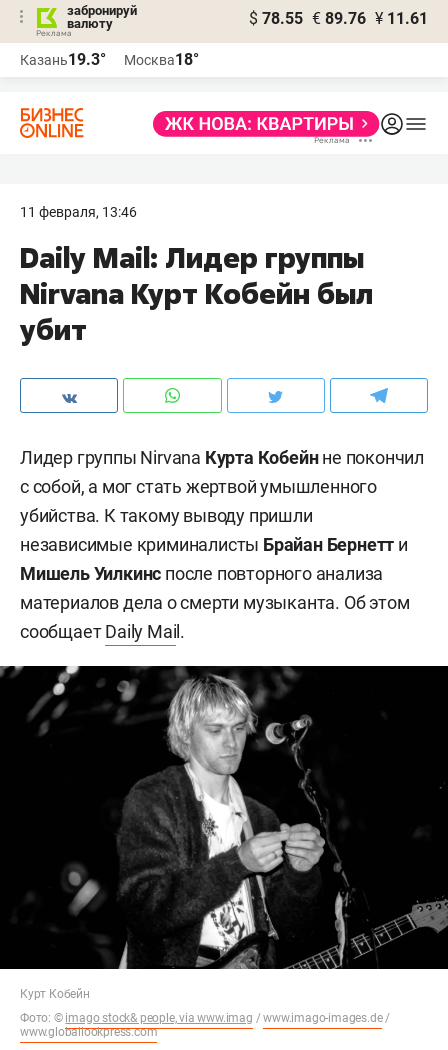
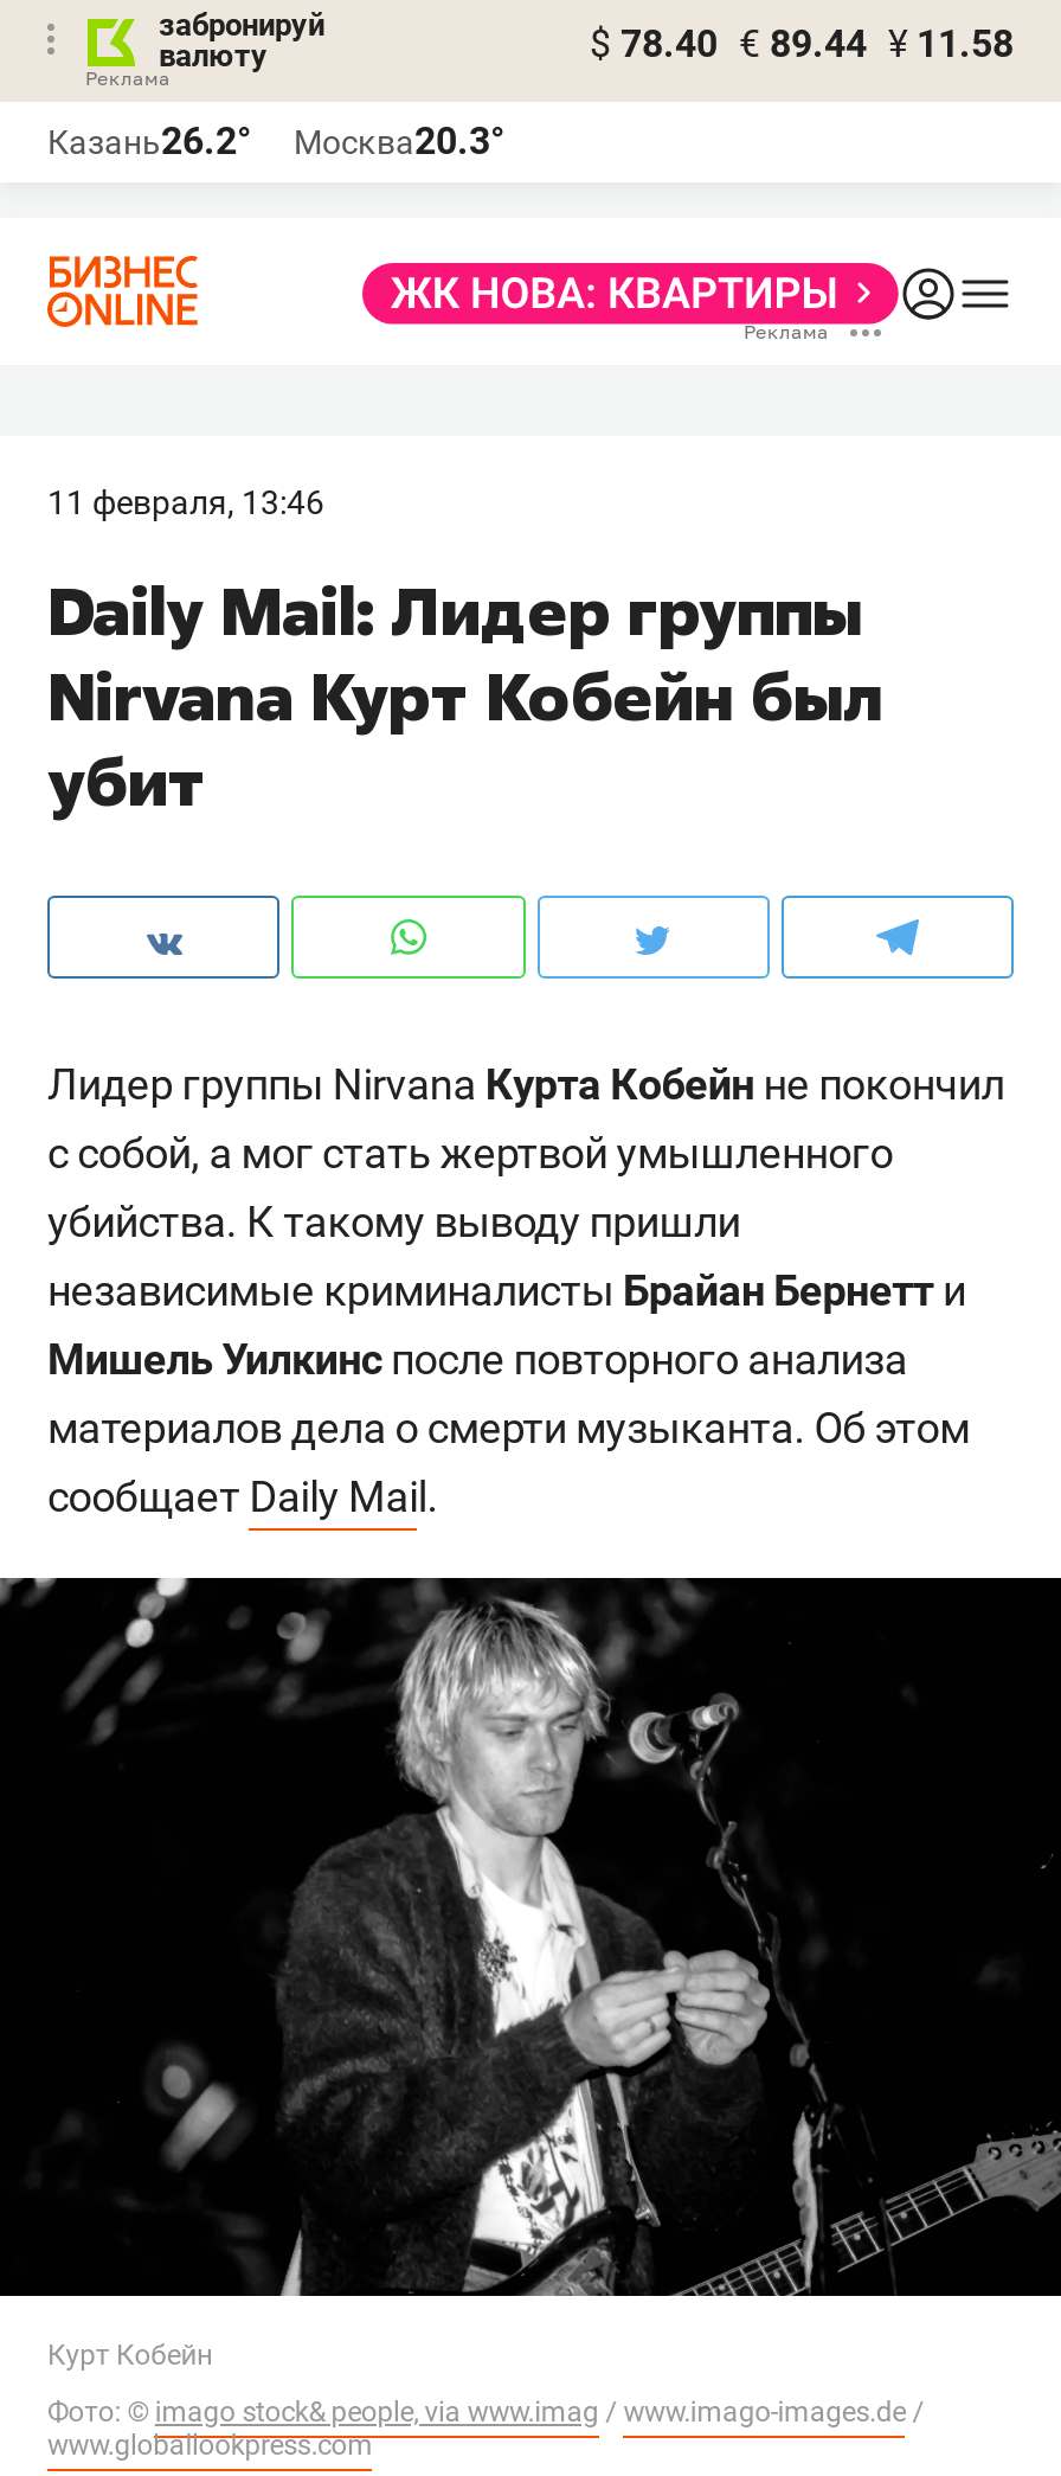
- $ 78.55 € 89.76 ¥ 11.61
+ $ 78.40 € 89.44 ¥ 11.58

- Казань19.3°
+ Казань26.2°

- Москва18°
+ Москва20.3°
